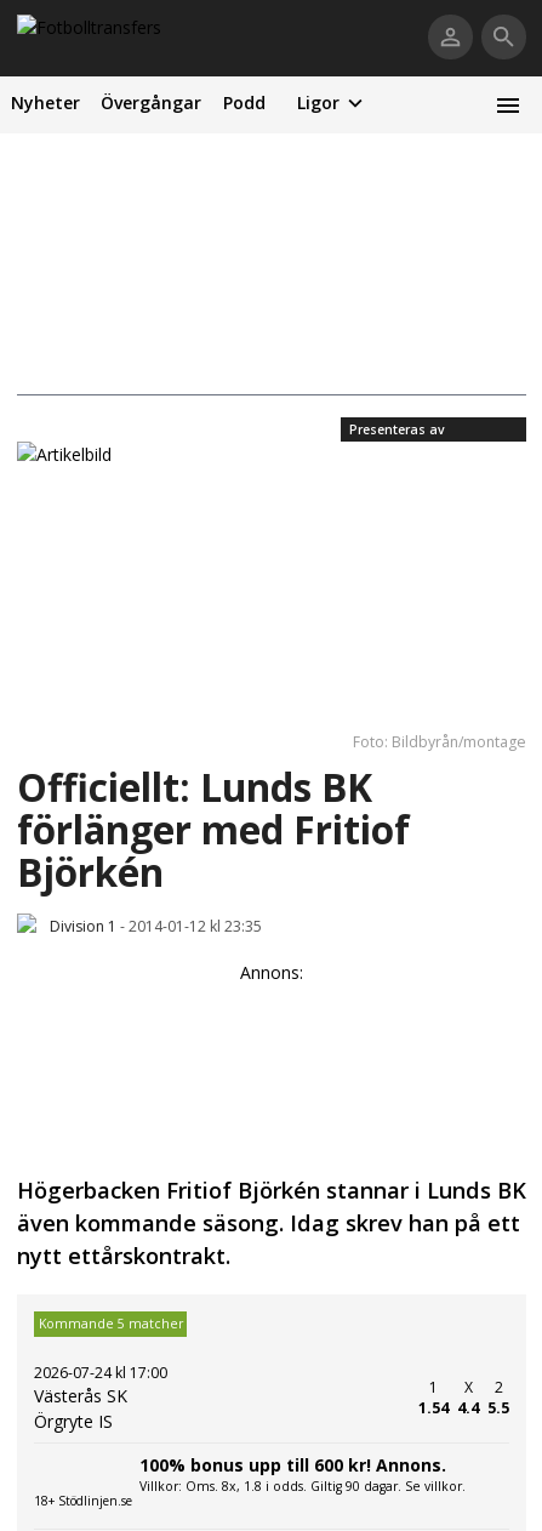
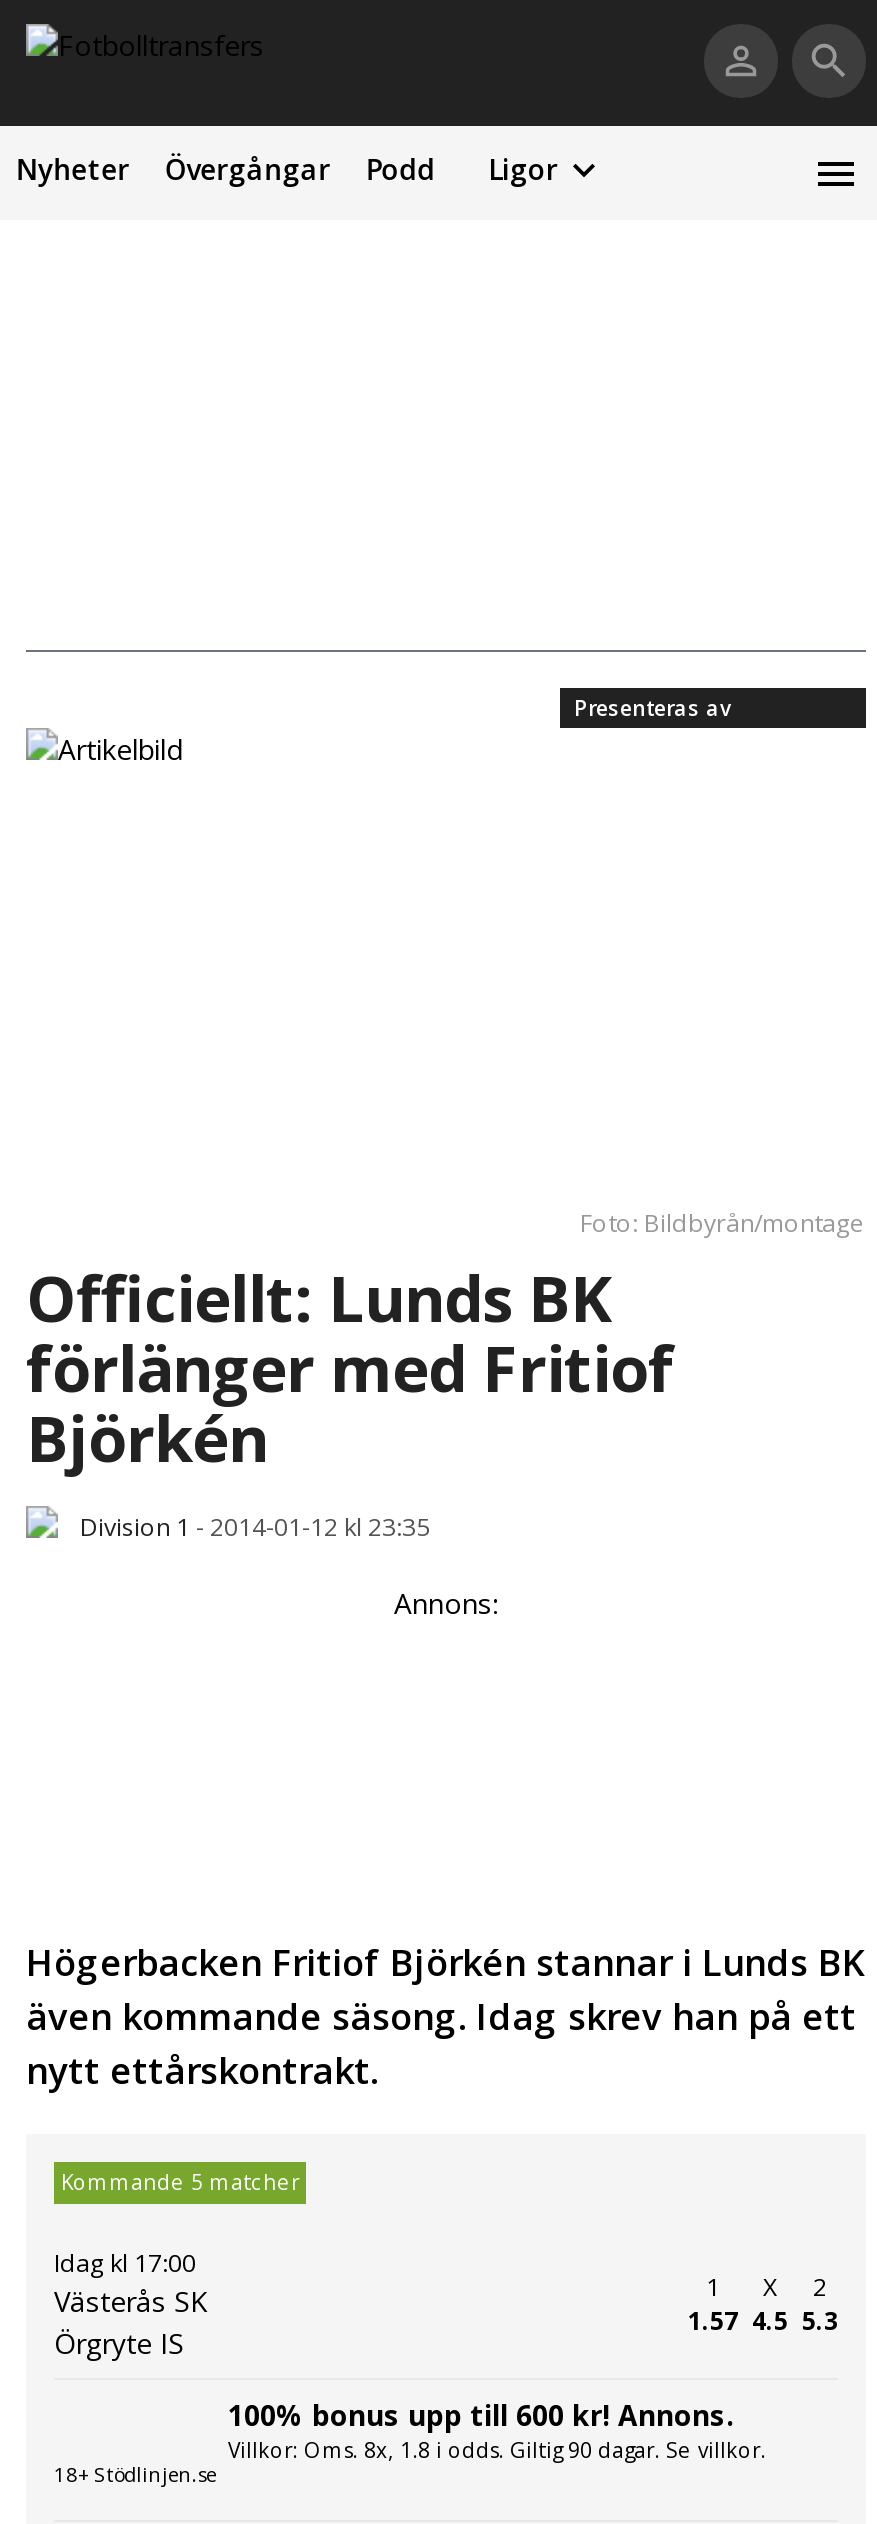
- 2026-07-24 kl 17:00
+ Idag kl 17:00

- 1.54
+ 1.57

- 4.4
+ 4.5

- 5.5
+ 5.3
